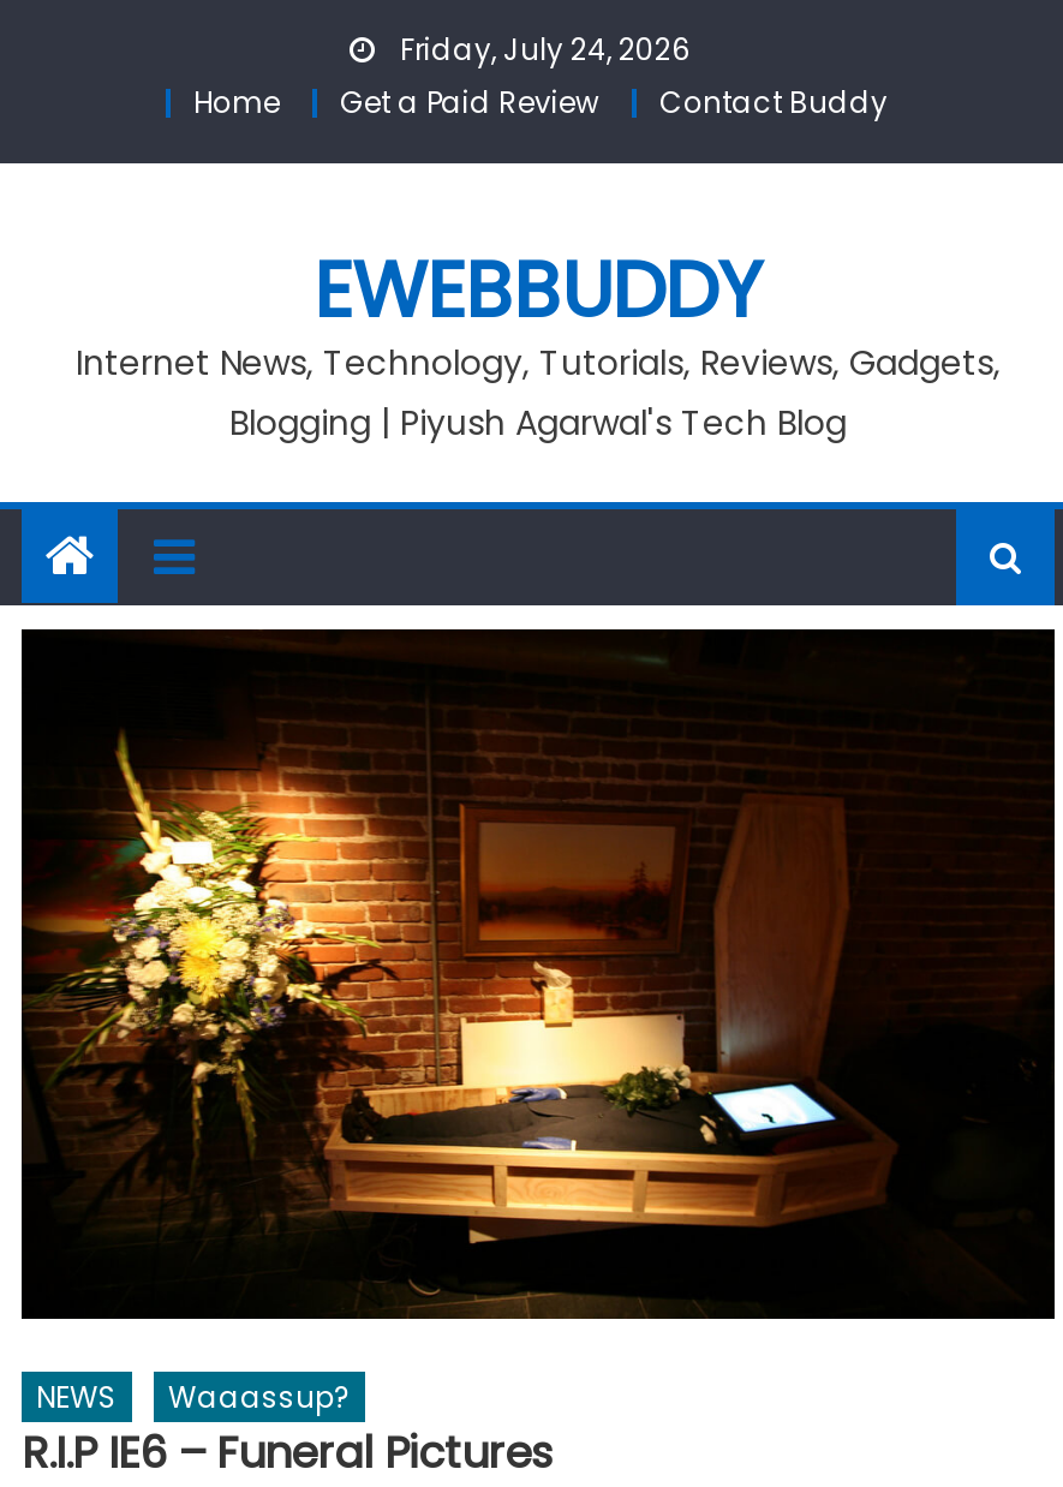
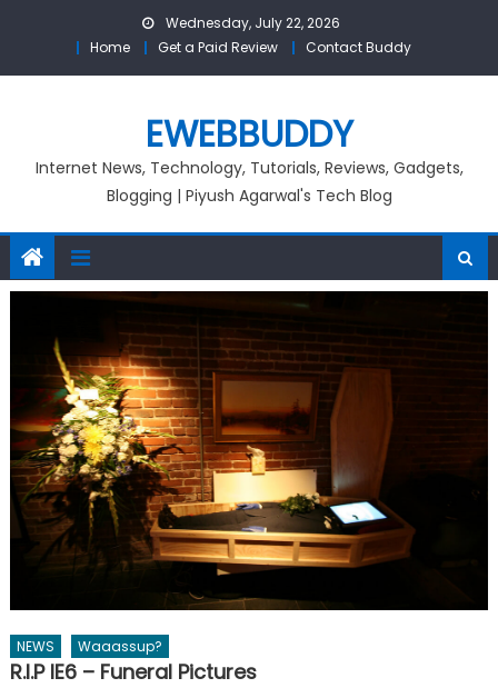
- Friday, July 24, 2026
+ Wednesday, July 22, 2026
